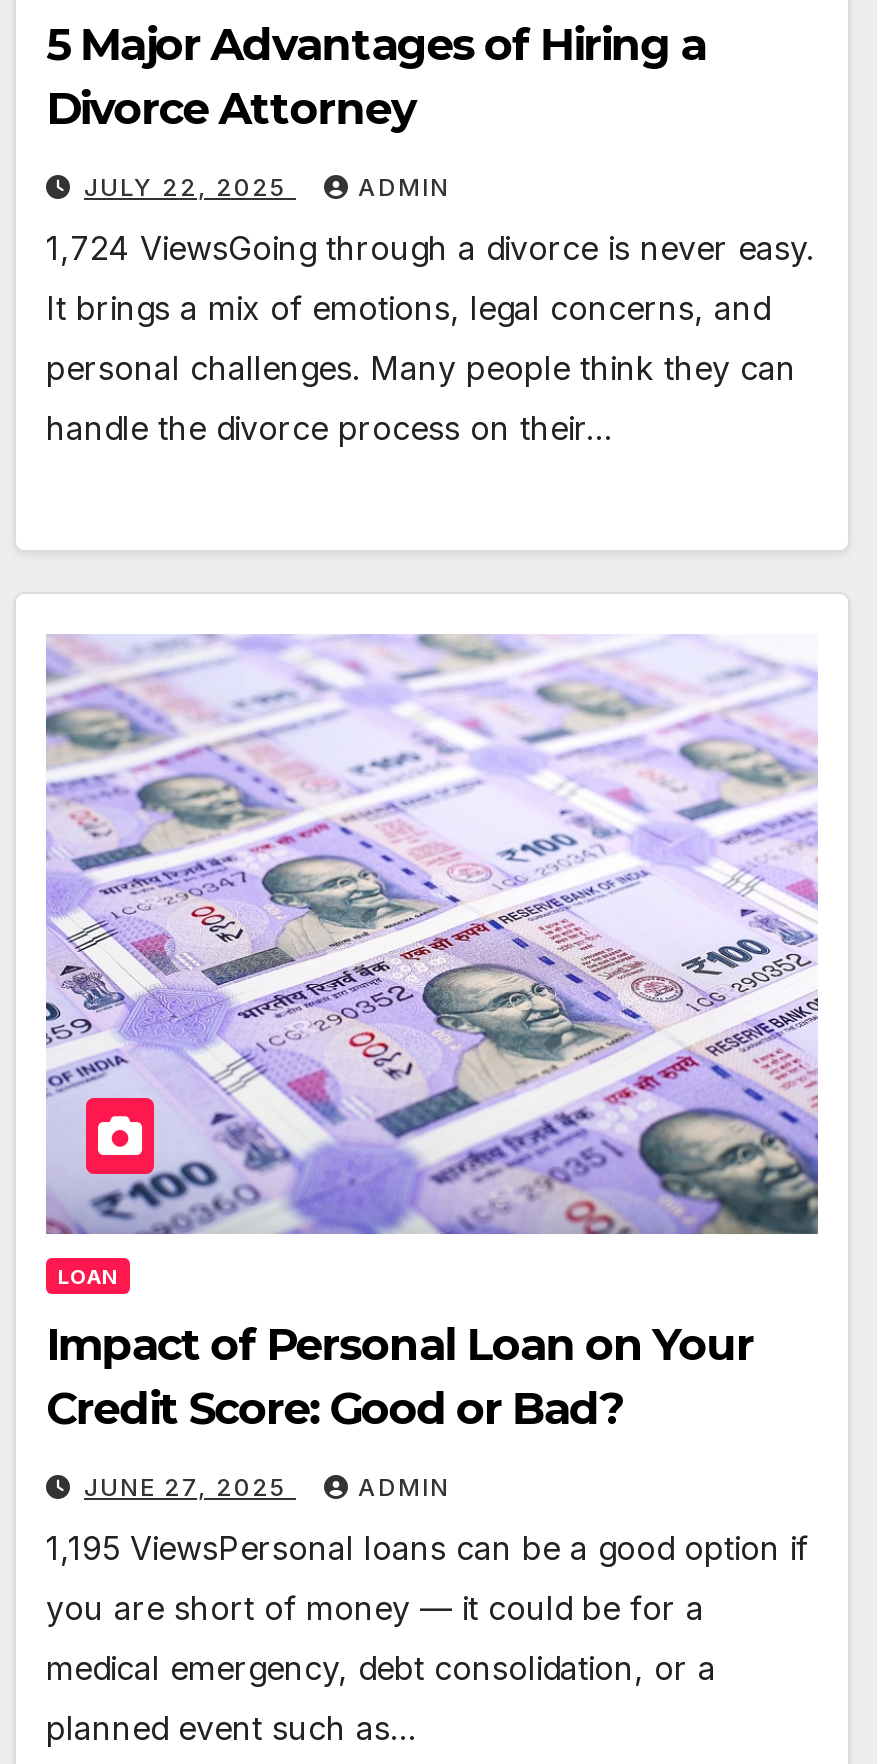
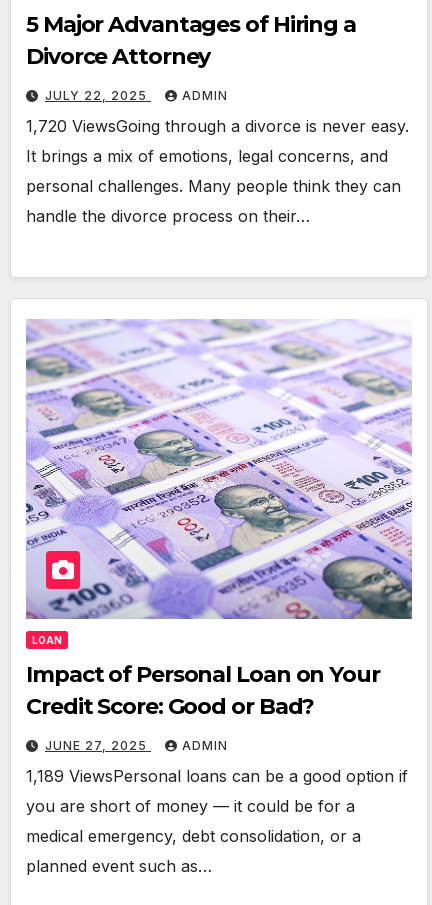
- 1,724 ViewsGoing through a divorce is never easy.
+ 1,720 ViewsGoing through a divorce is never easy.

- 1,195 ViewsPersonal loans can be a good option if
+ 1,189 ViewsPersonal loans can be a good option if
